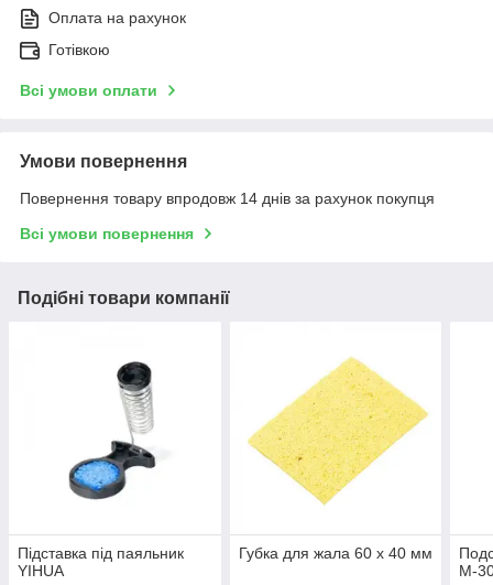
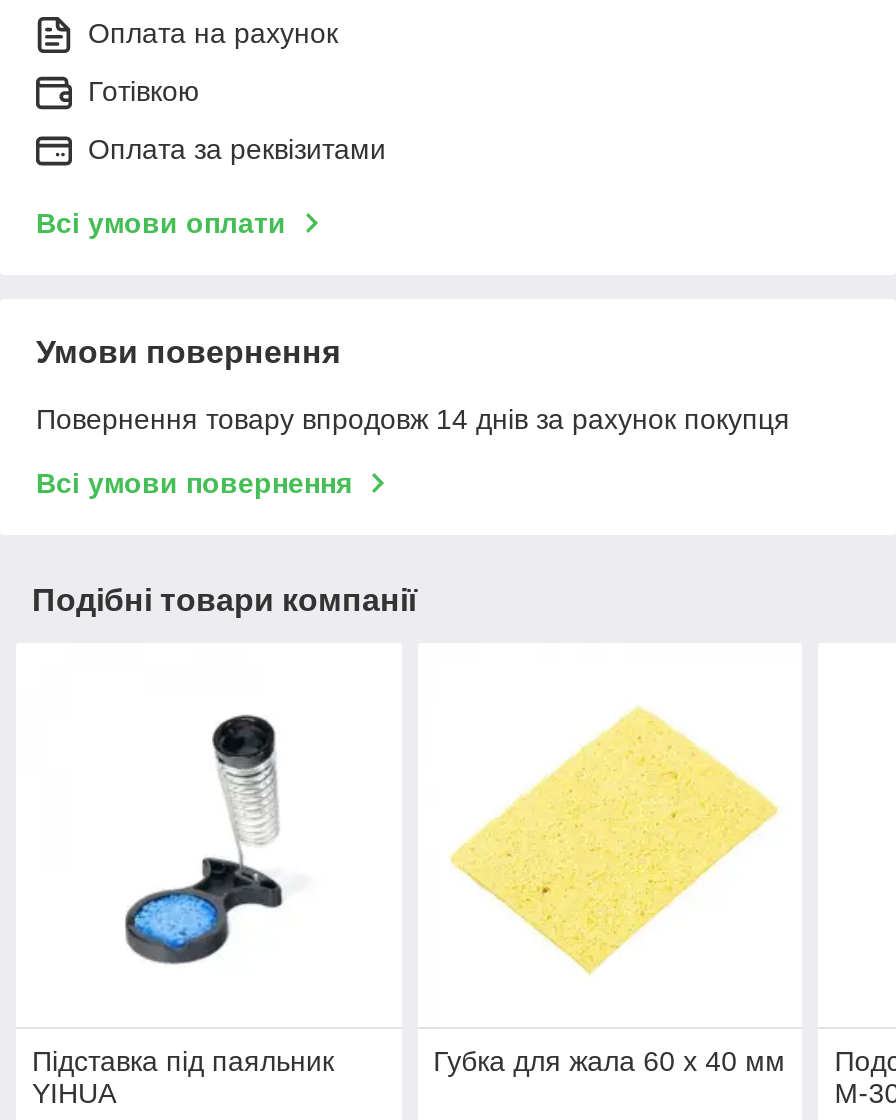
+ Оплата за реквізитами
